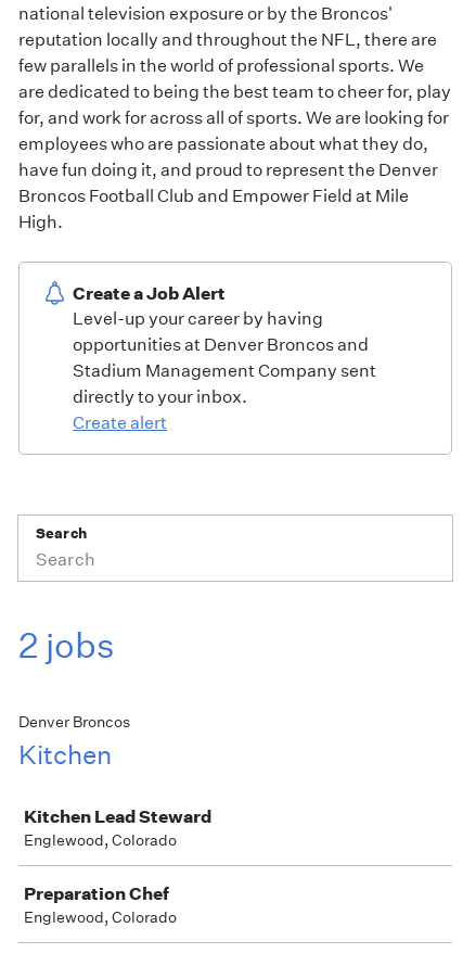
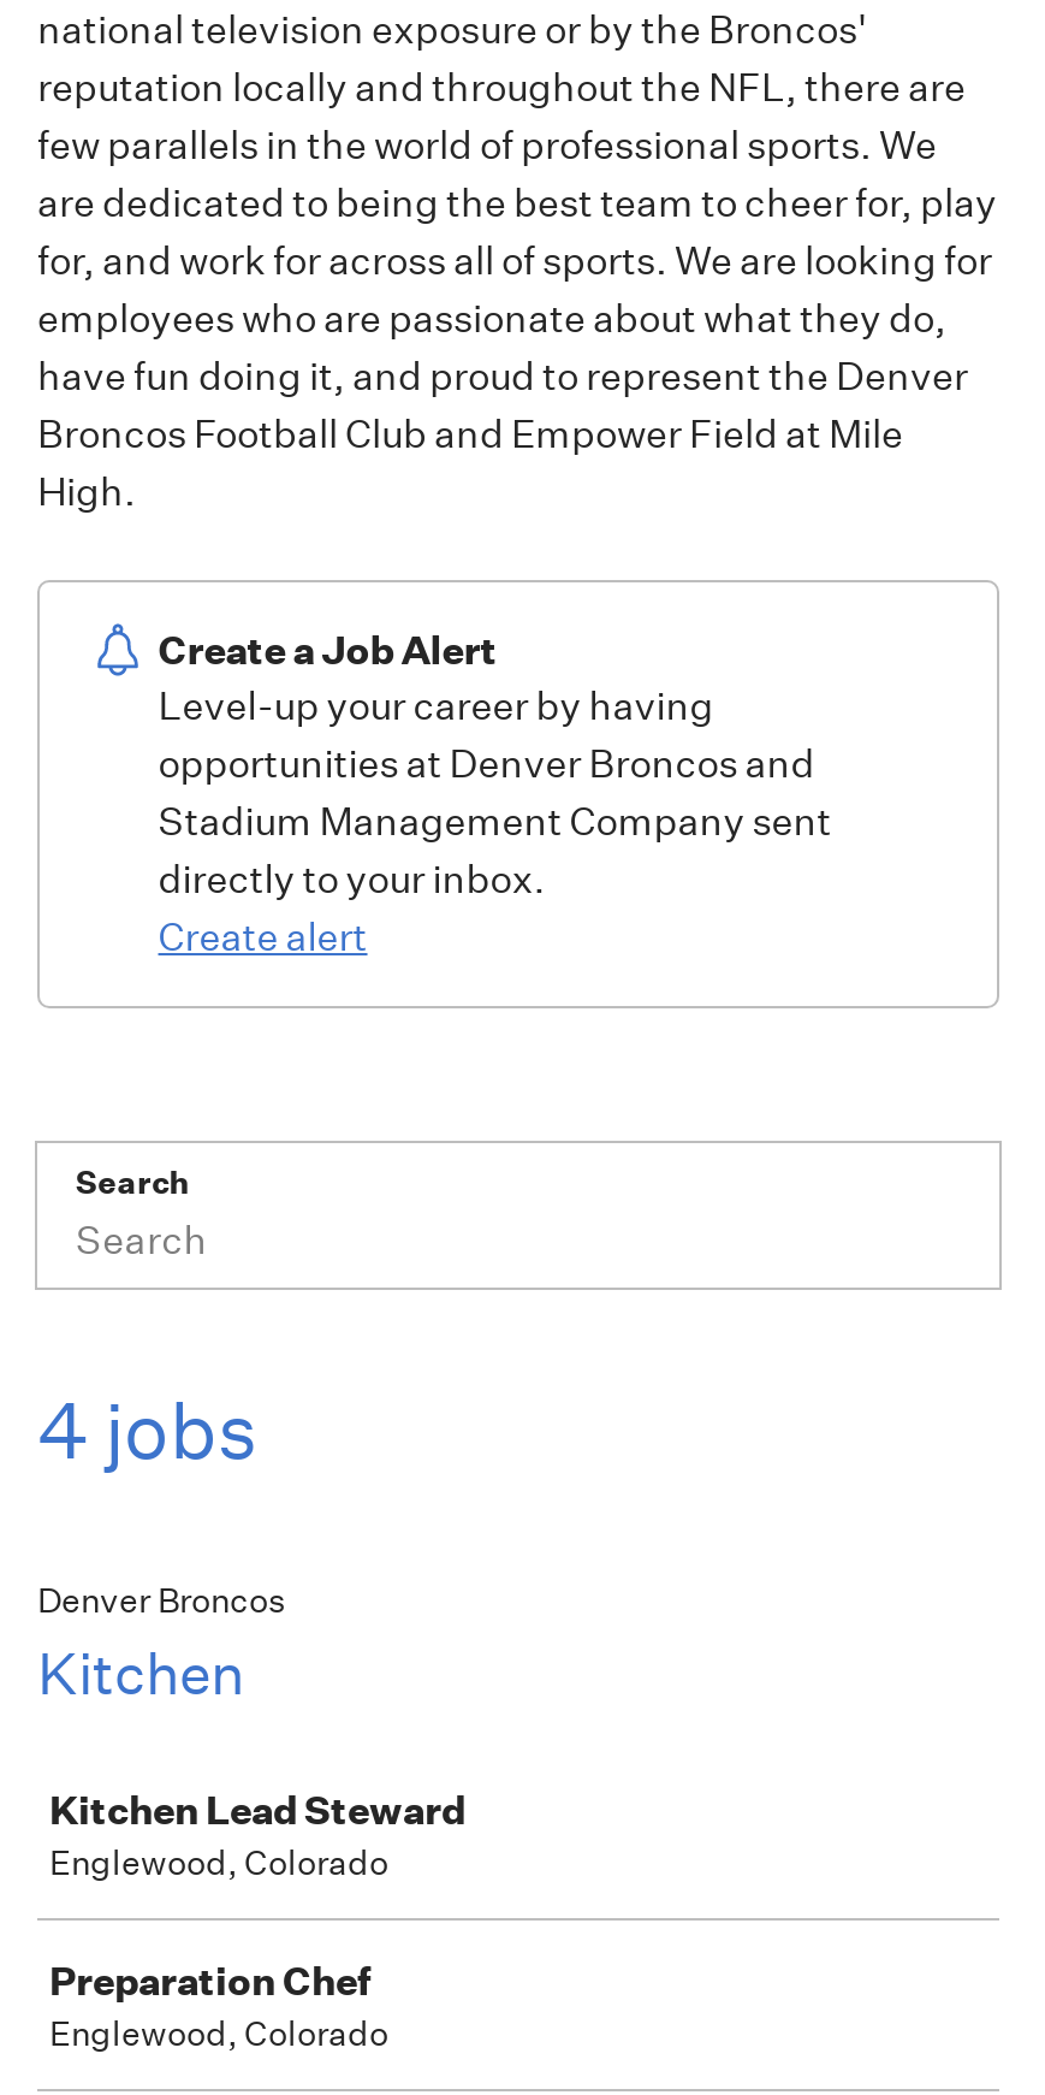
- 2 jobs
+ 4 jobs
